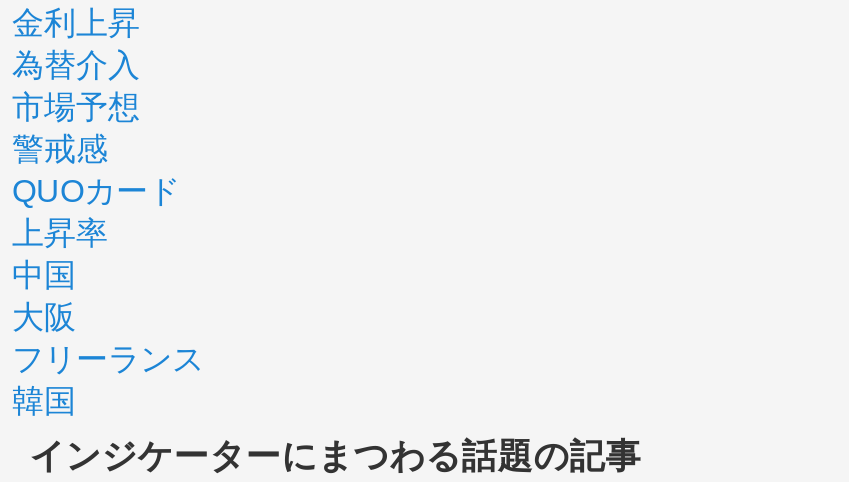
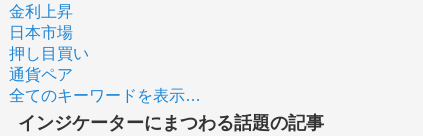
- 為替介入
- 市場予想
- 警戒感
- QUOカード
- 上昇率
- 中国
- 大阪
- フリーランス
- 韓国
+ 日本市場
+ 押し目買い
+ 通貨ペア
+ 全てのキーワードを表示…
